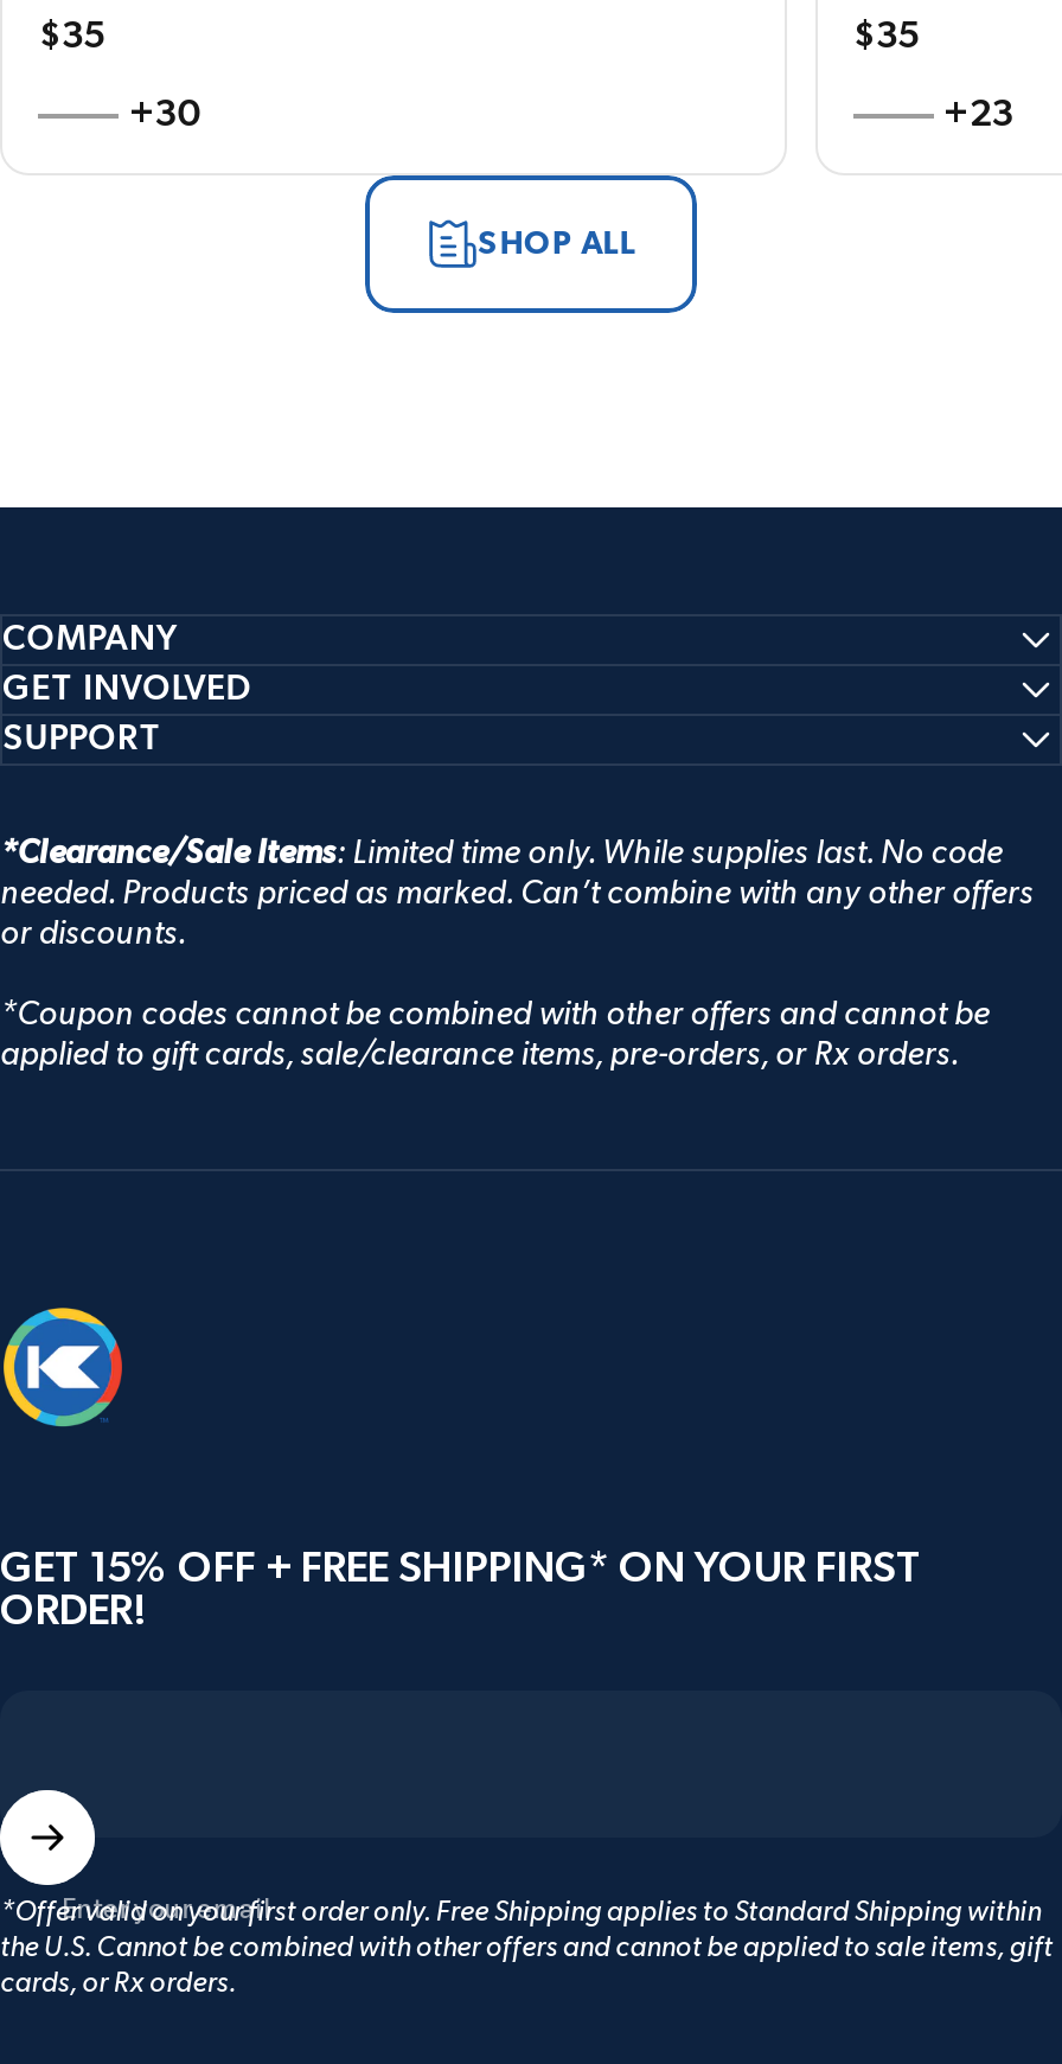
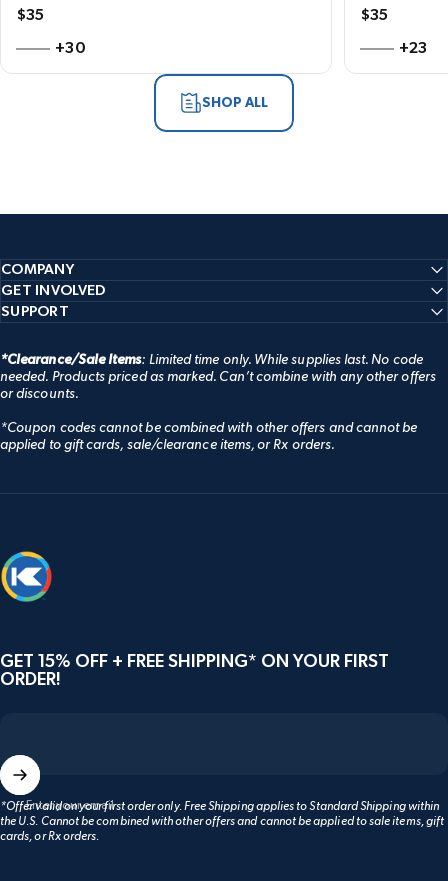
- applied to gift cards, sale/clearance items, pre-orders, or Rx orders.
+ applied to gift cards, sale/clearance items, or Rx orders.
